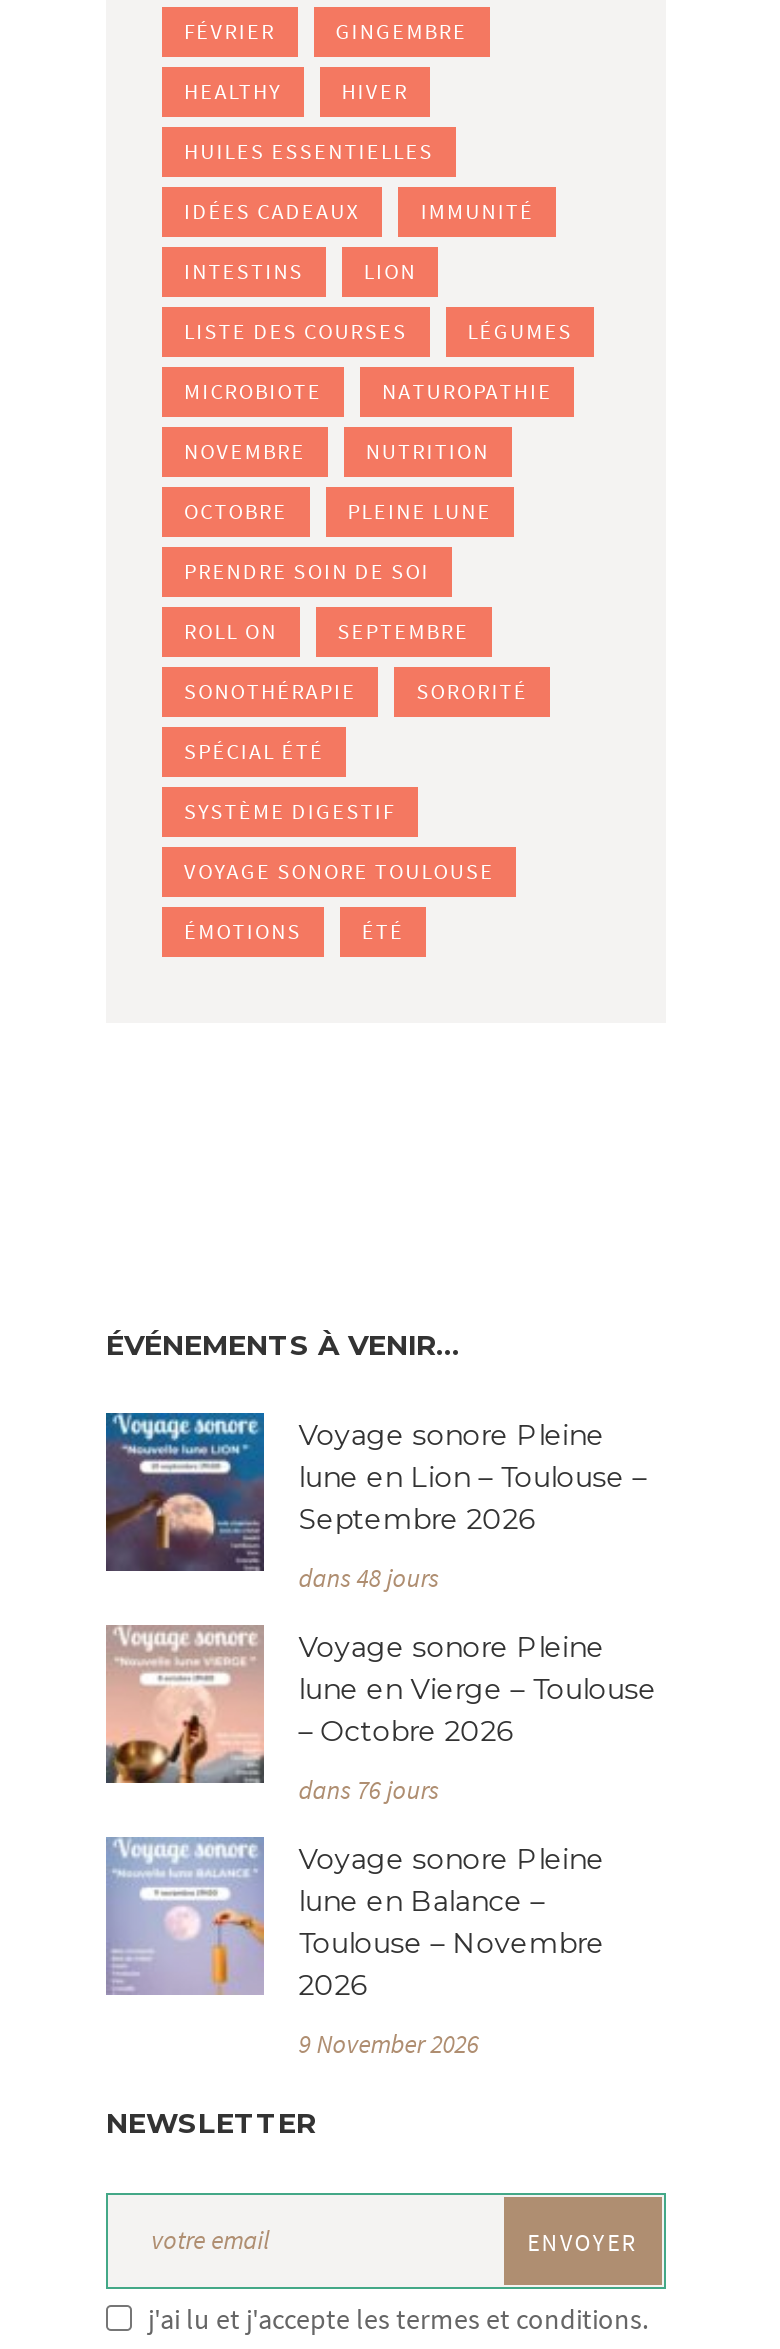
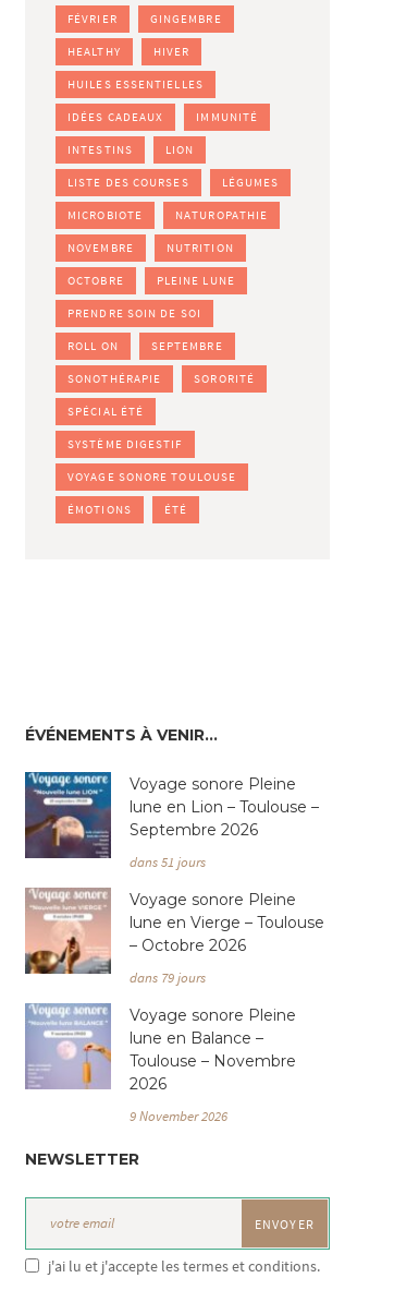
- dans 48 jours
+ dans 51 jours

- dans 76 jours
+ dans 79 jours
